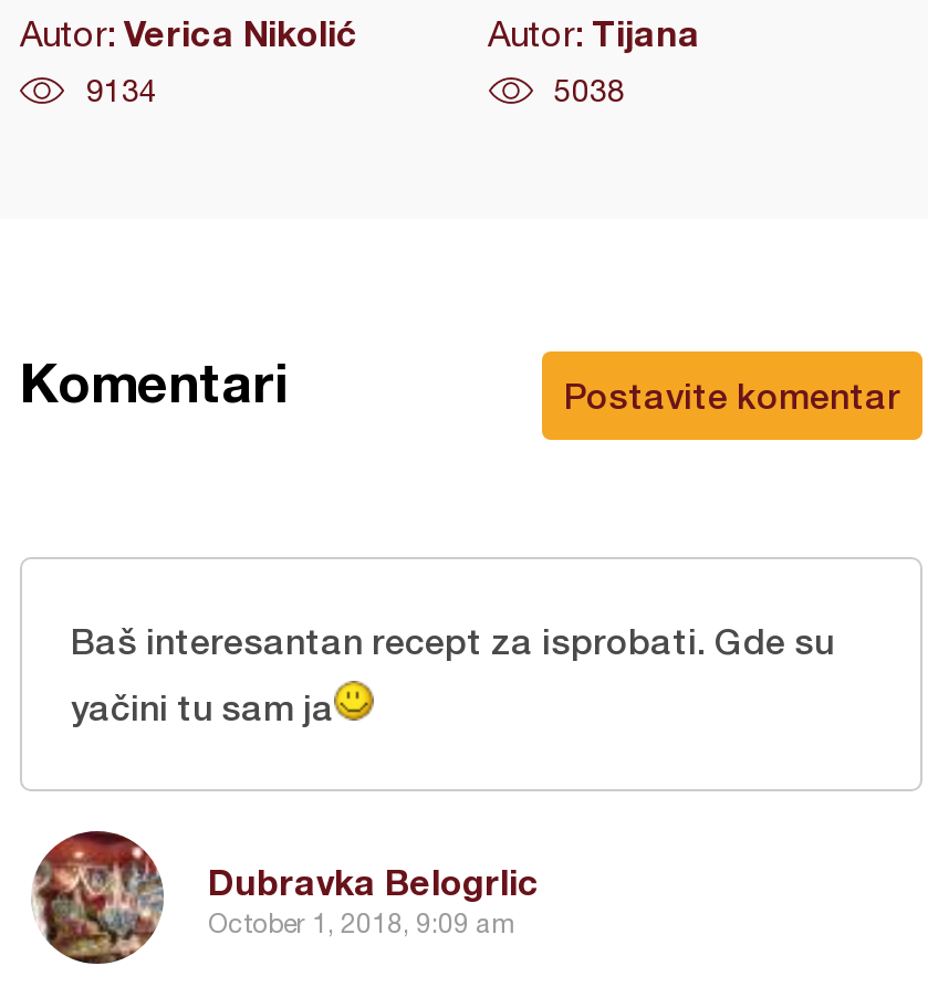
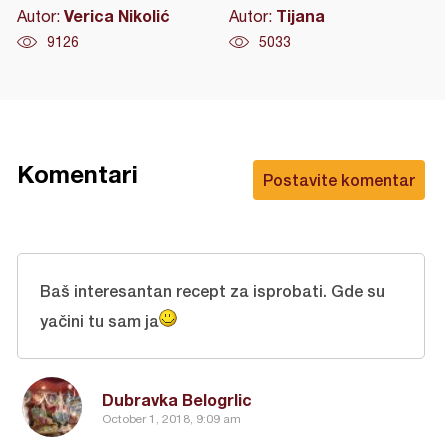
- 9134
+ 9126

- 5038
+ 5033
